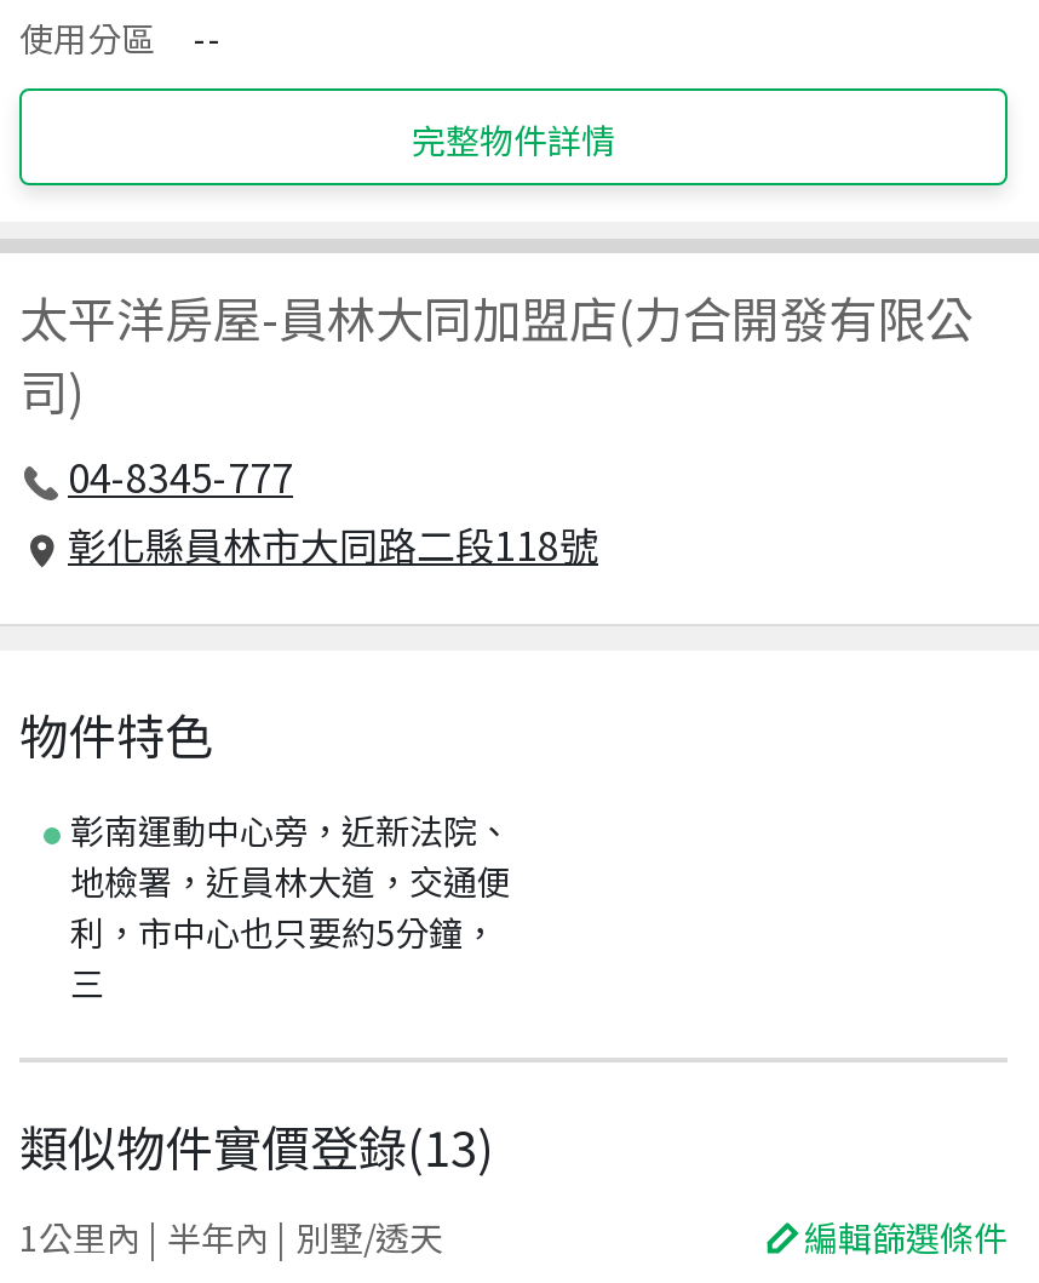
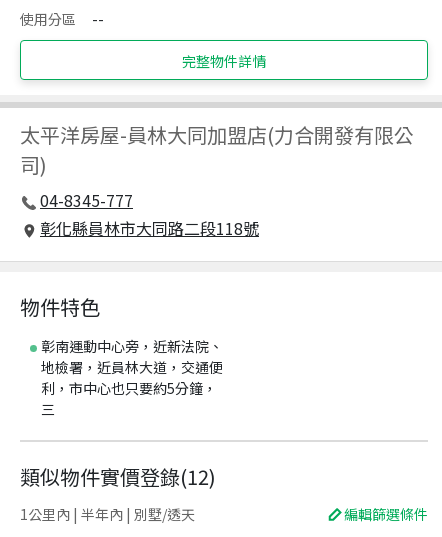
- 類似物件實價登錄(13)
+ 類似物件實價登錄(12)
